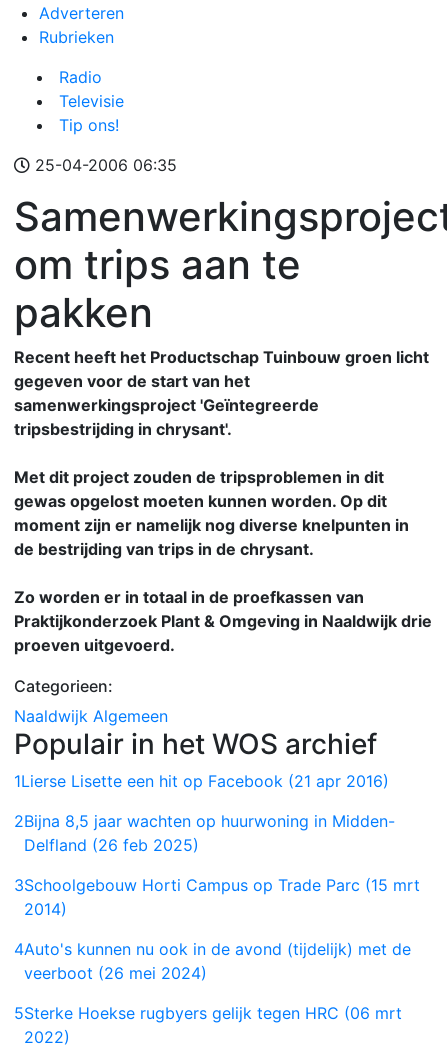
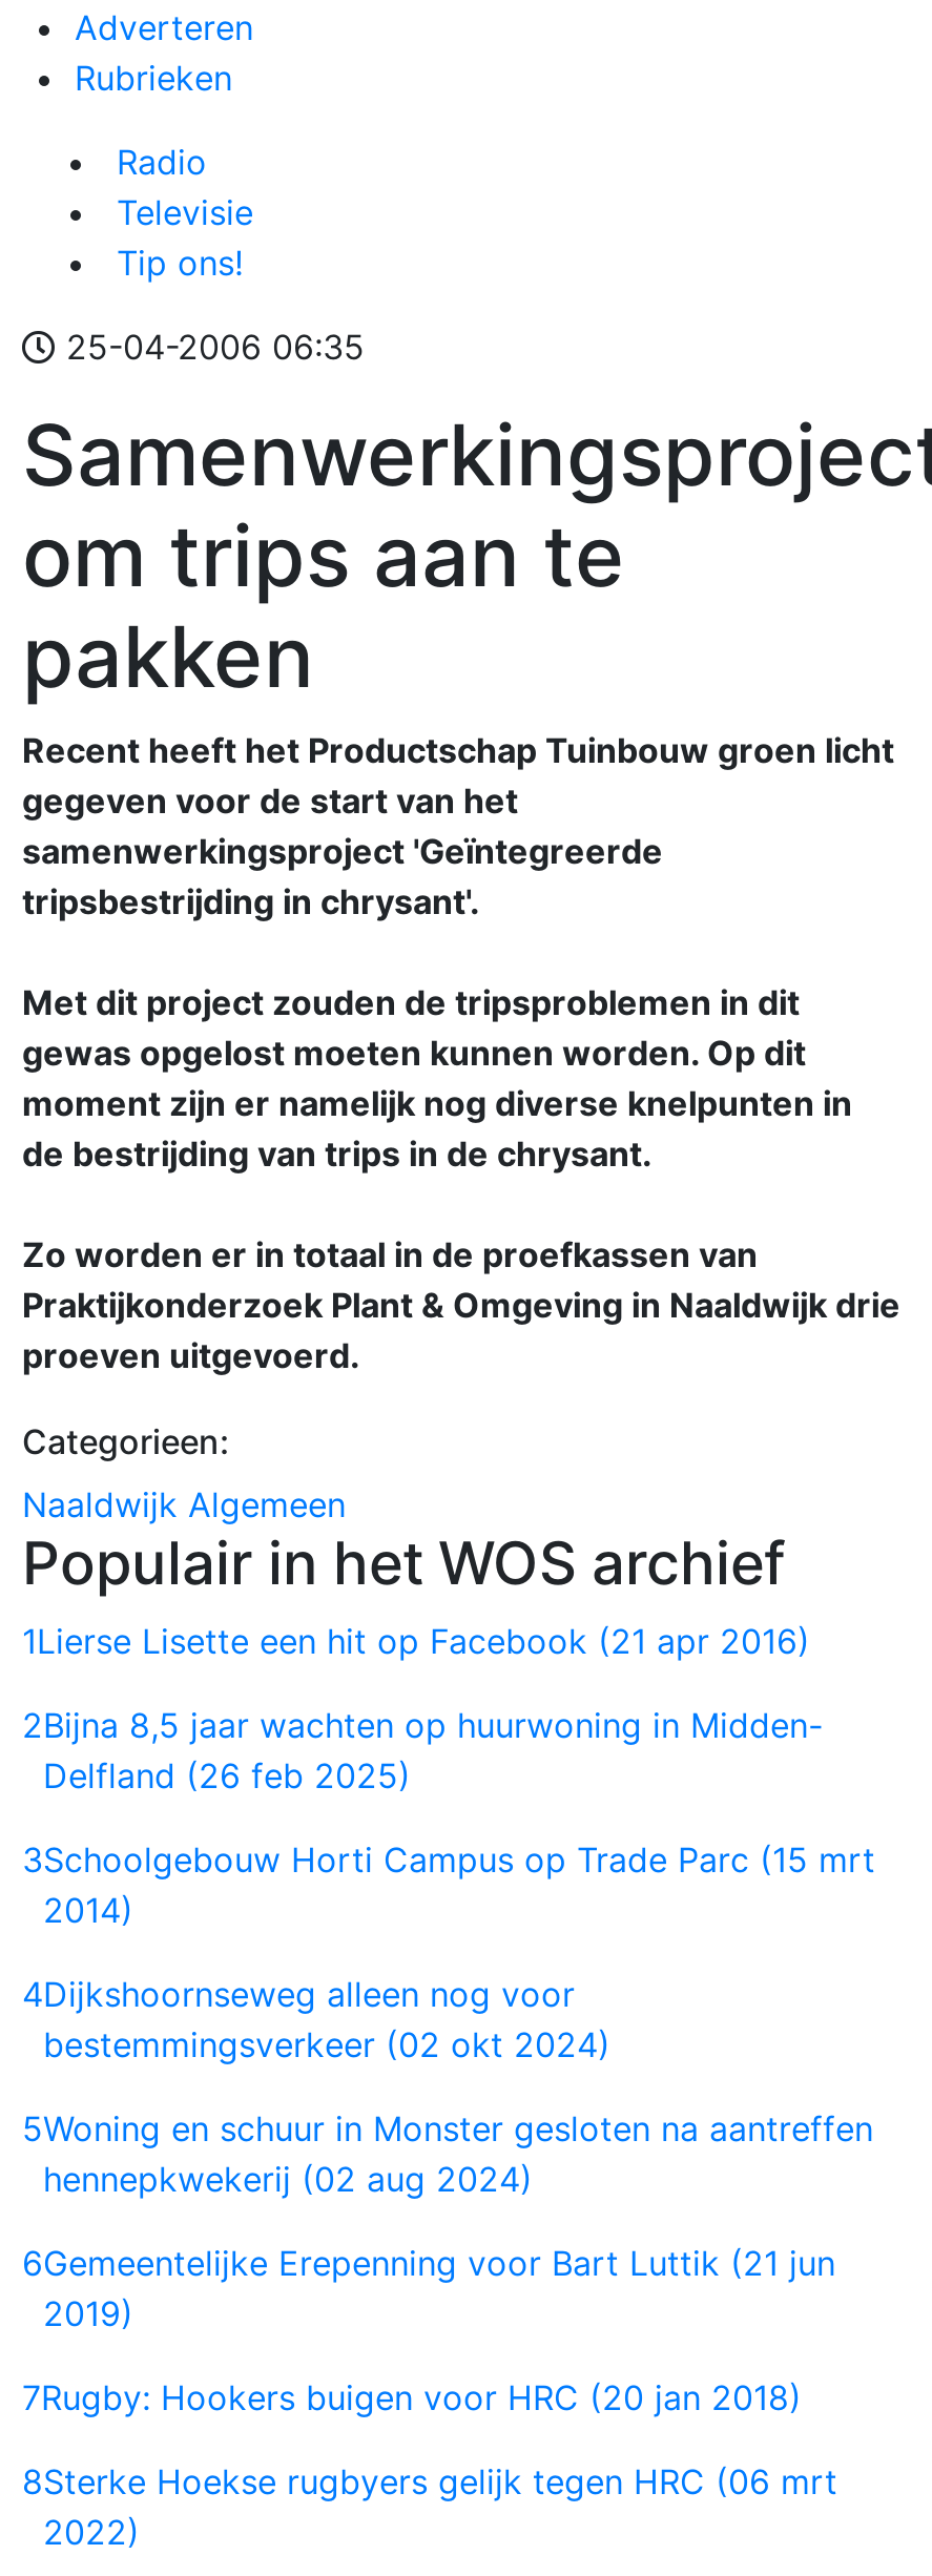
- 4Auto's kunnen nu ook in de avond (tijdelijk) met de
- veerboot (26 mei 2024)
- 5Sterke Hoekse rugbyers gelijk tegen HRC (06 mrt
+ 4Dijkshoornseweg alleen nog voor
+ bestemmingsverkeer (02 okt 2024)
+ 5Woning en schuur in Monster gesloten na aantreffen
+ hennepkwekerij (02 aug 2024)
+ 6Gemeentelijke Erepenning voor Bart Luttik (21 jun
+ 2019)
+ 7Rugby: Hookers buigen voor HRC (20 jan 2018)
+ 8Sterke Hoekse rugbyers gelijk tegen HRC (06 mrt
